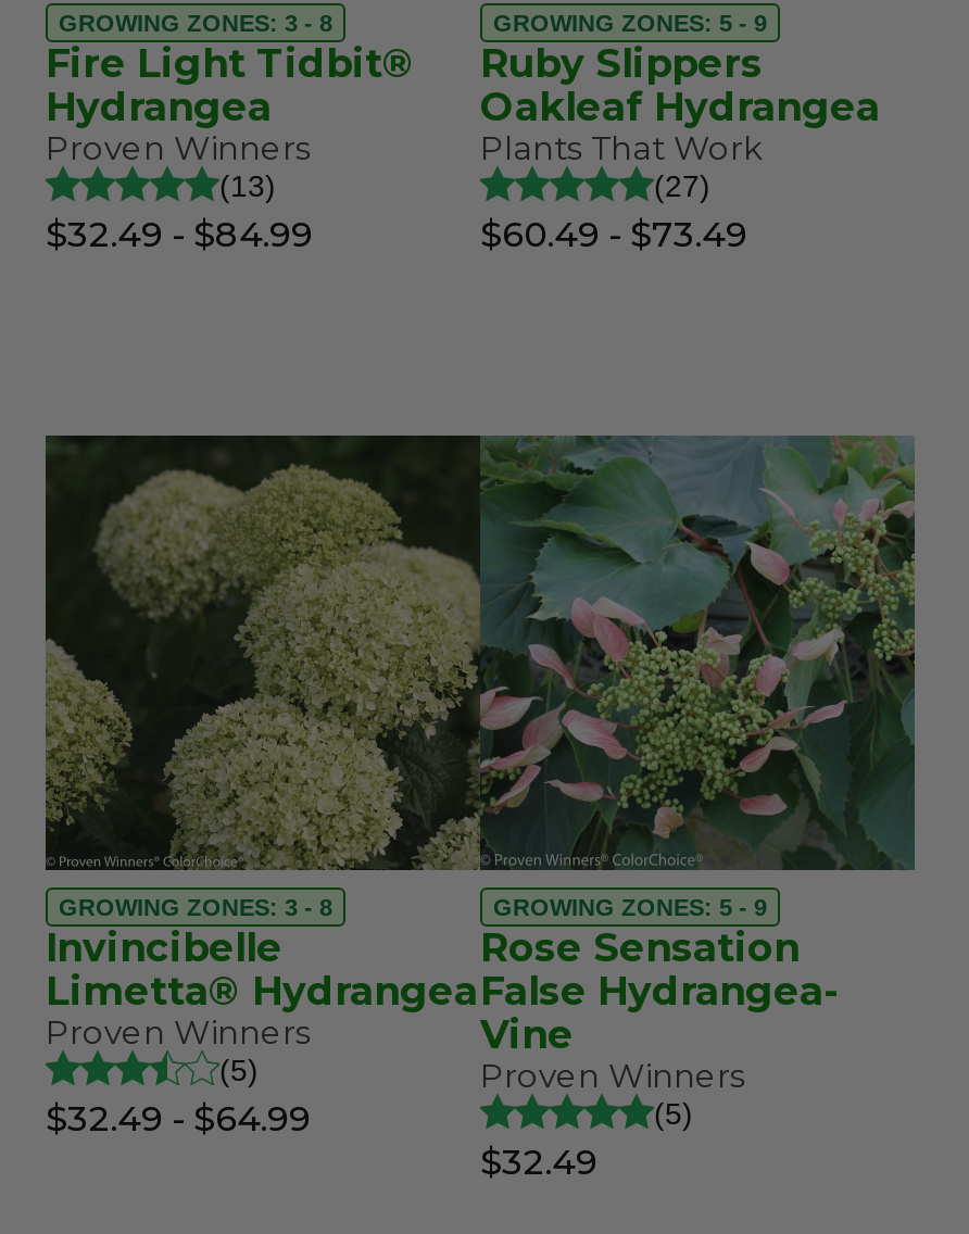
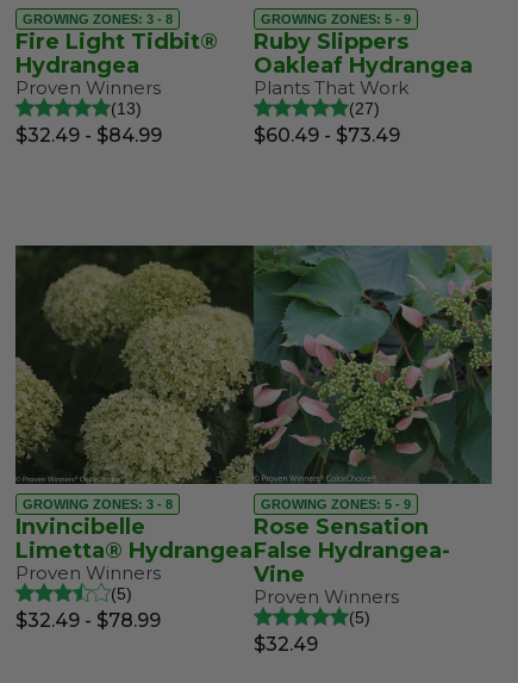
- $32.49 - $64.99
+ $32.49 - $78.99
